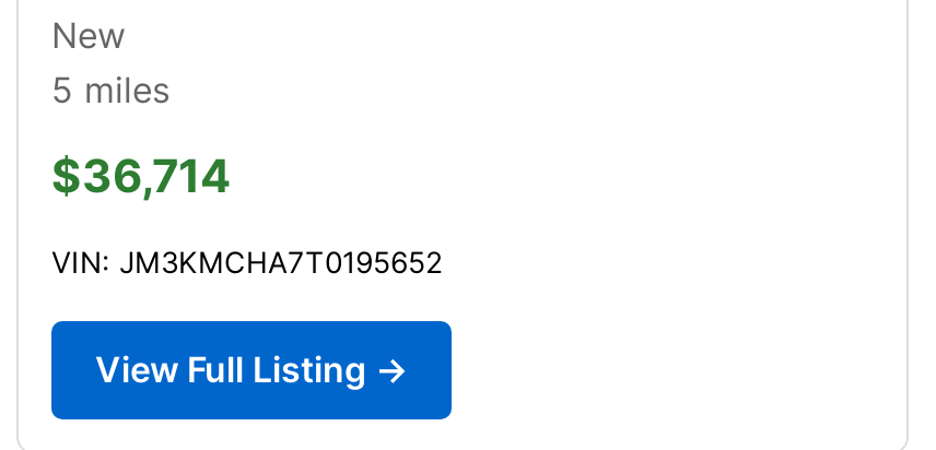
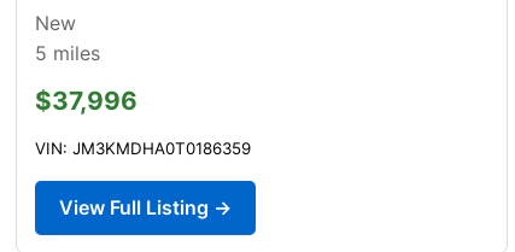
- $36,714
+ $37,996

- VIN: JM3KMCHA7T0195652
+ VIN: JM3KMDHA0T0186359
